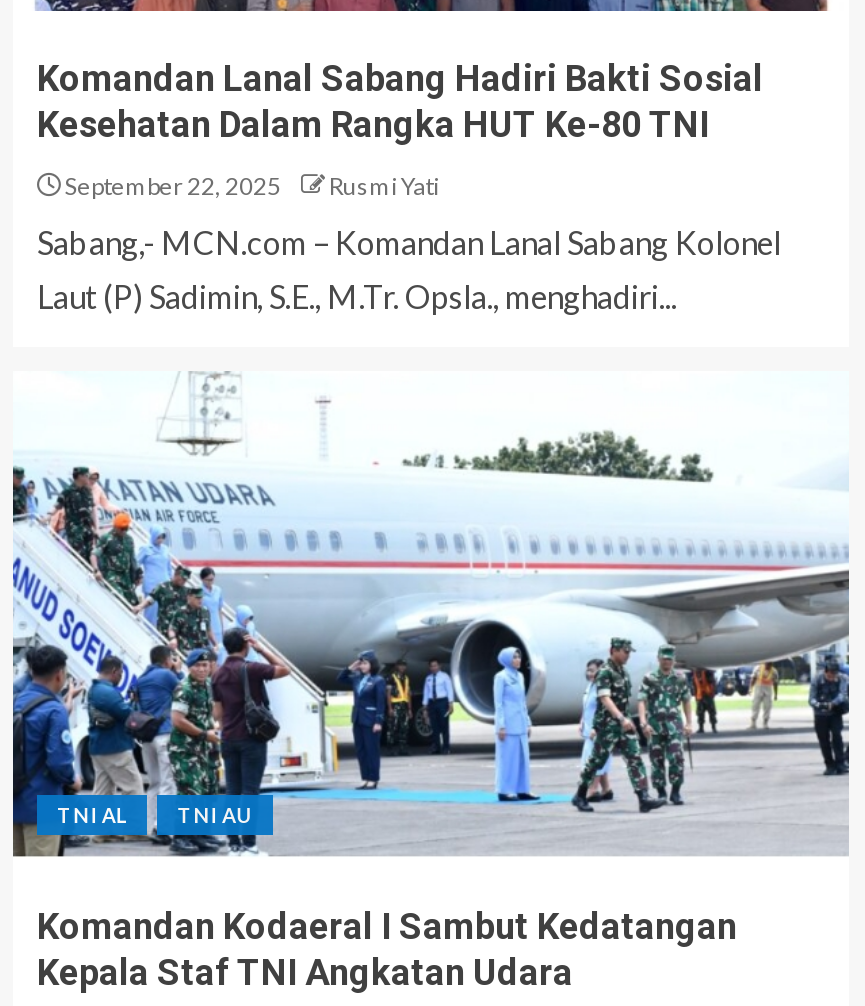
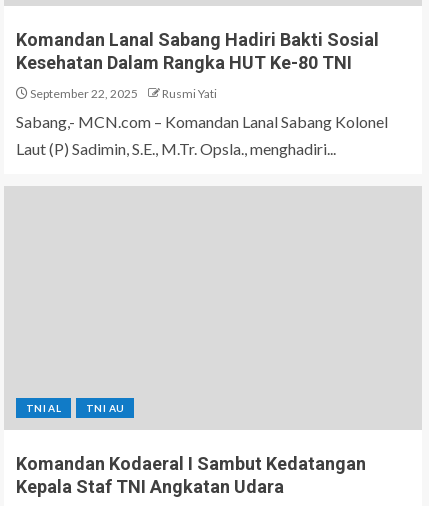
- [image]
